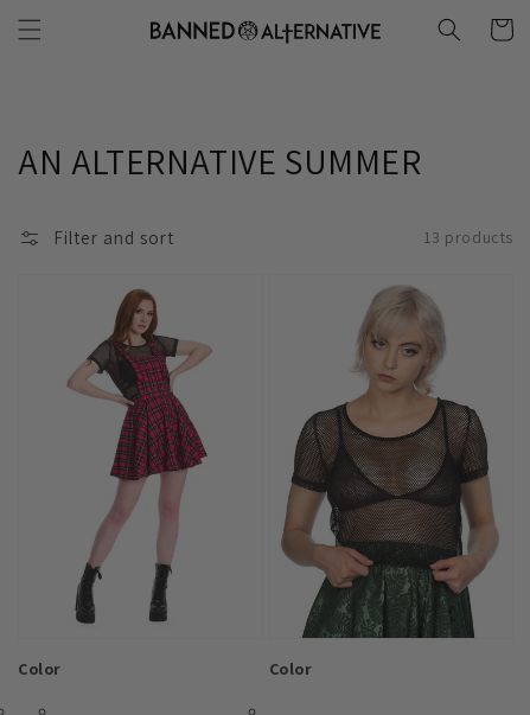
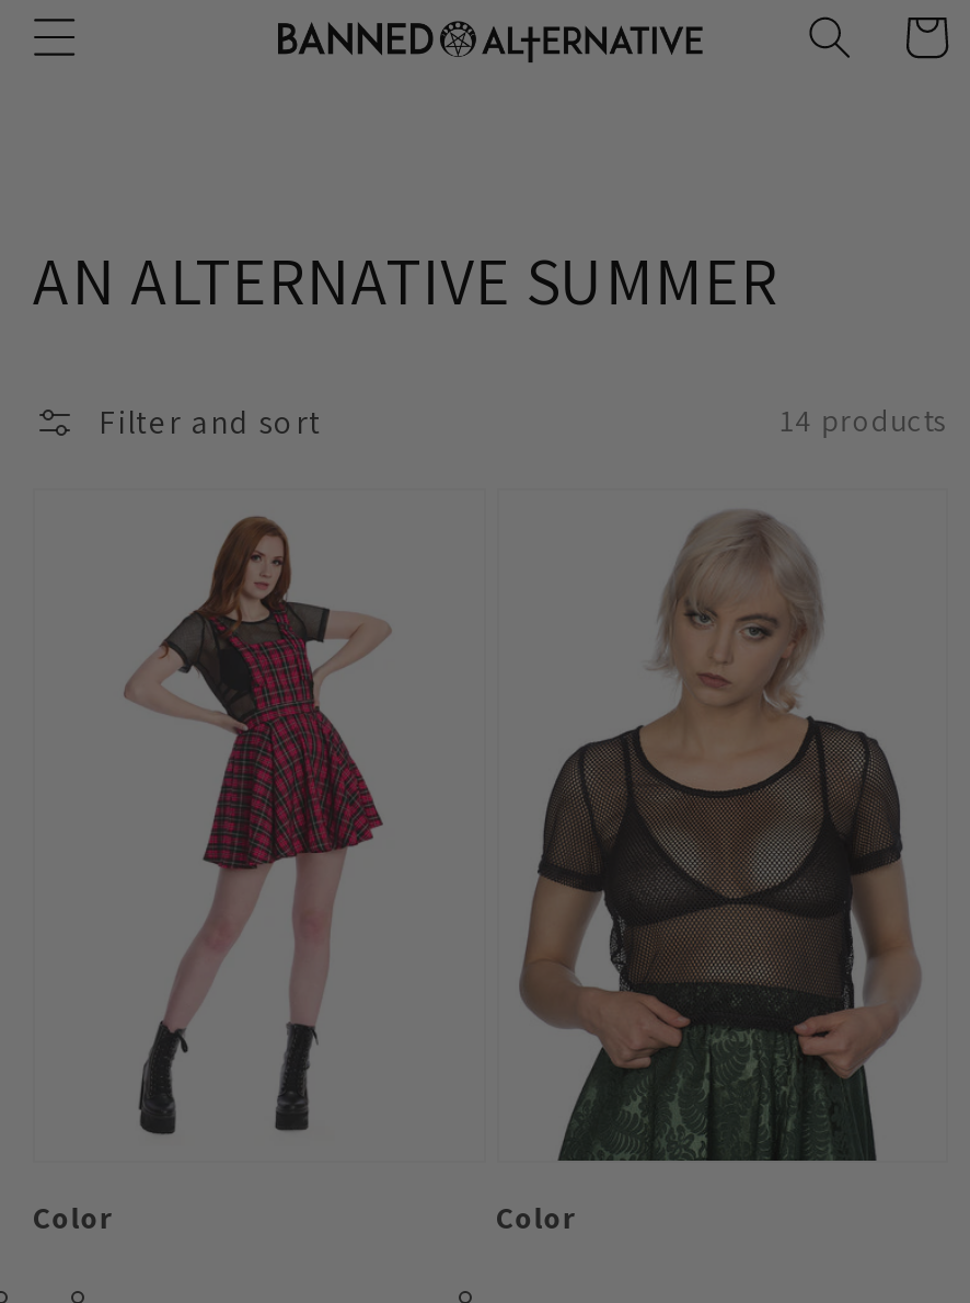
- 13 products
+ 14 products
